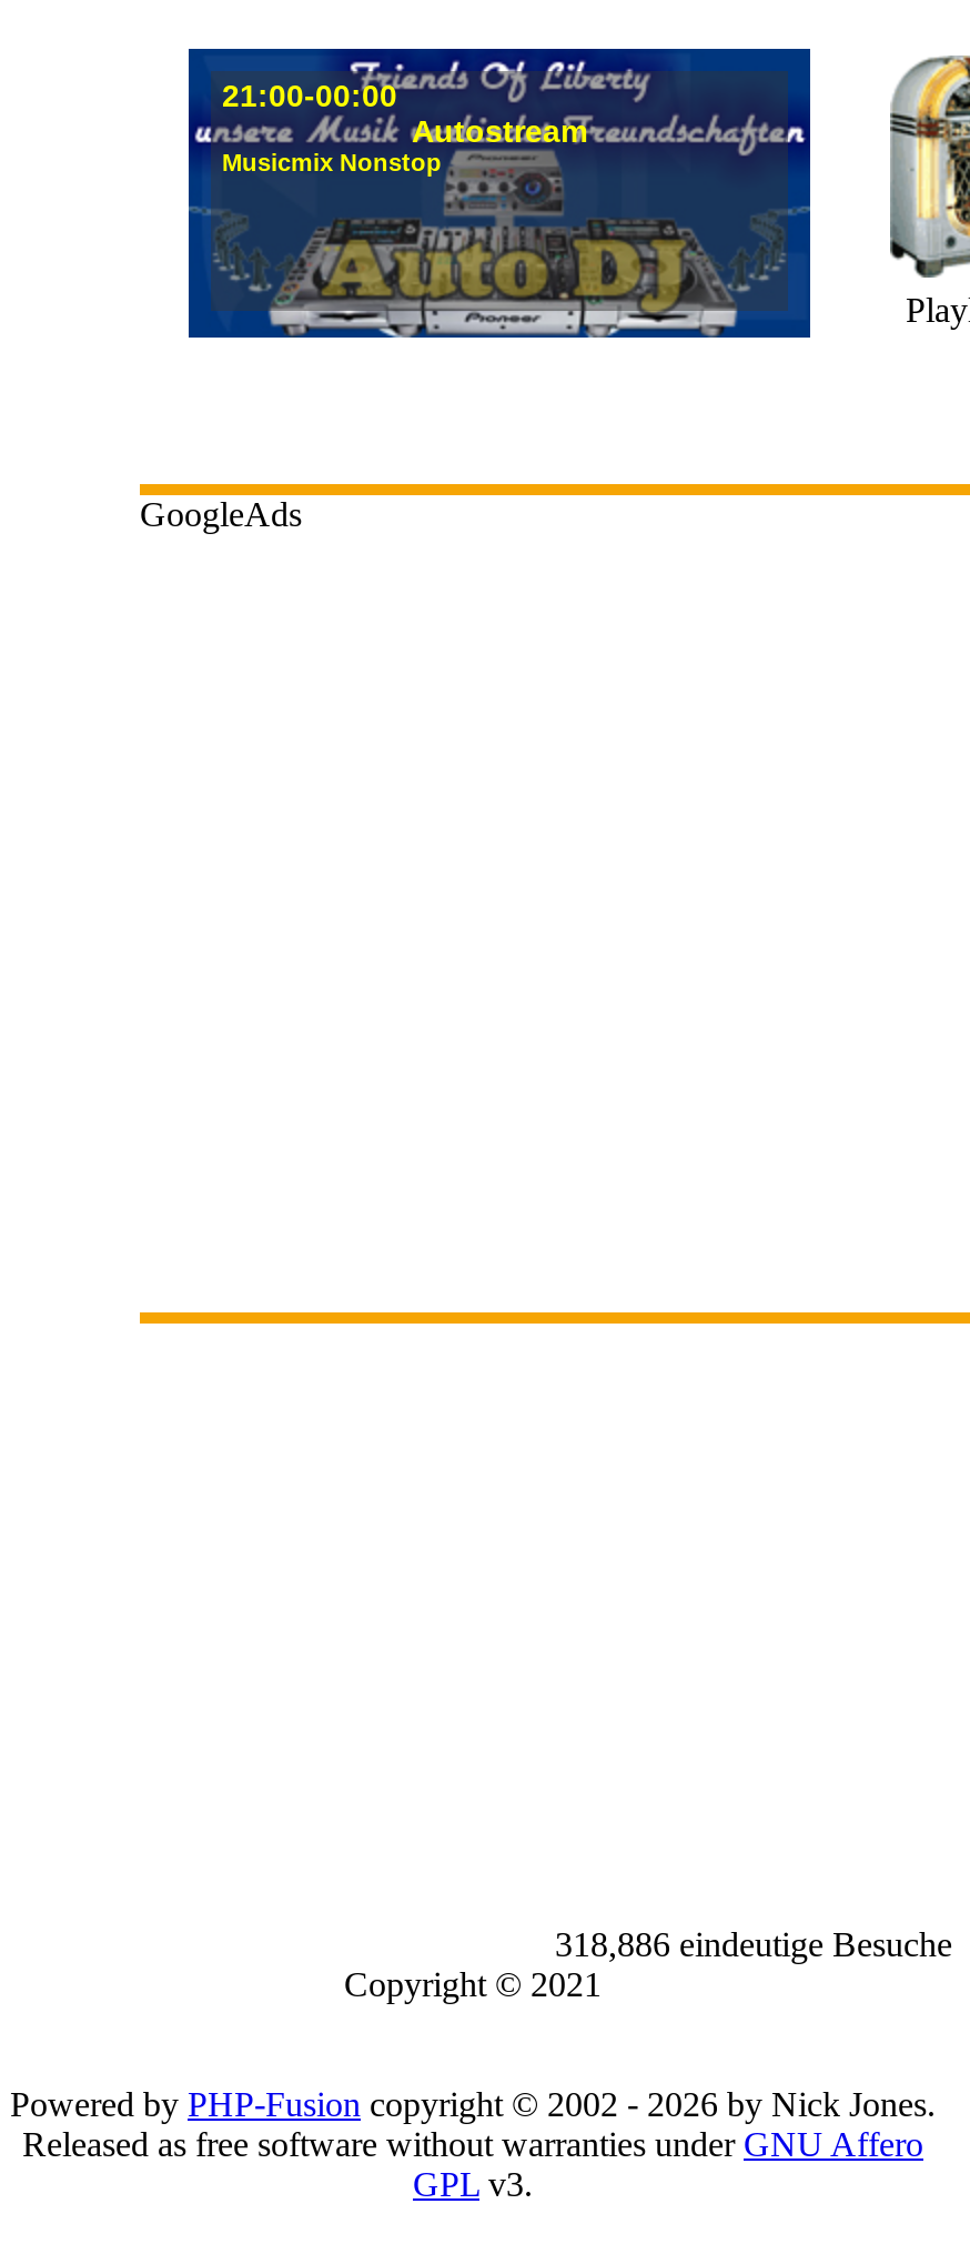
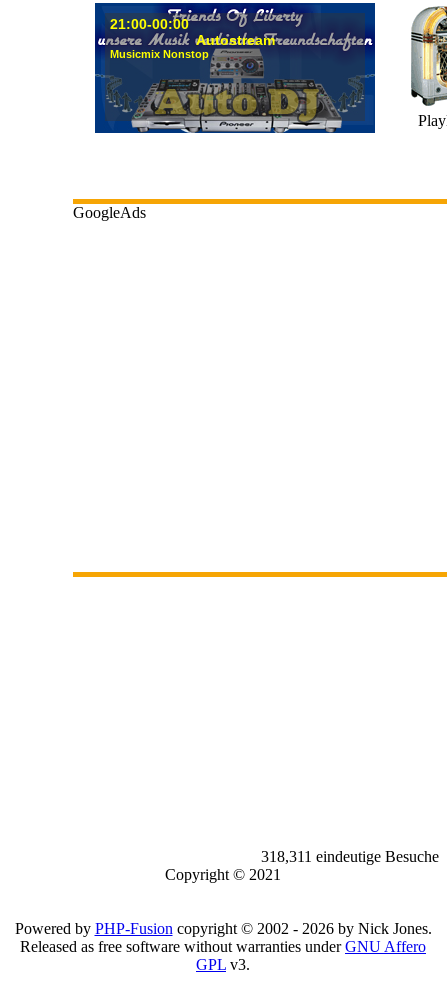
- 318,886 eindeutige Besuche
+ 318,311 eindeutige Besuche
